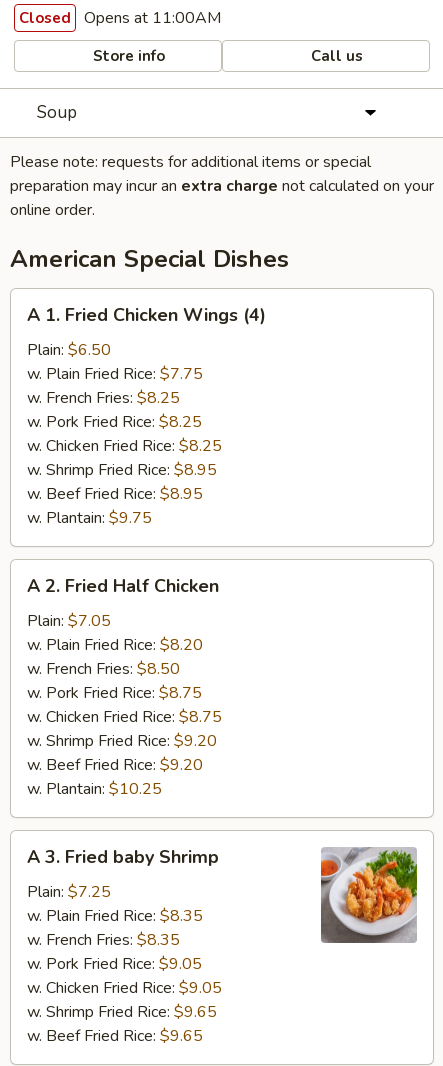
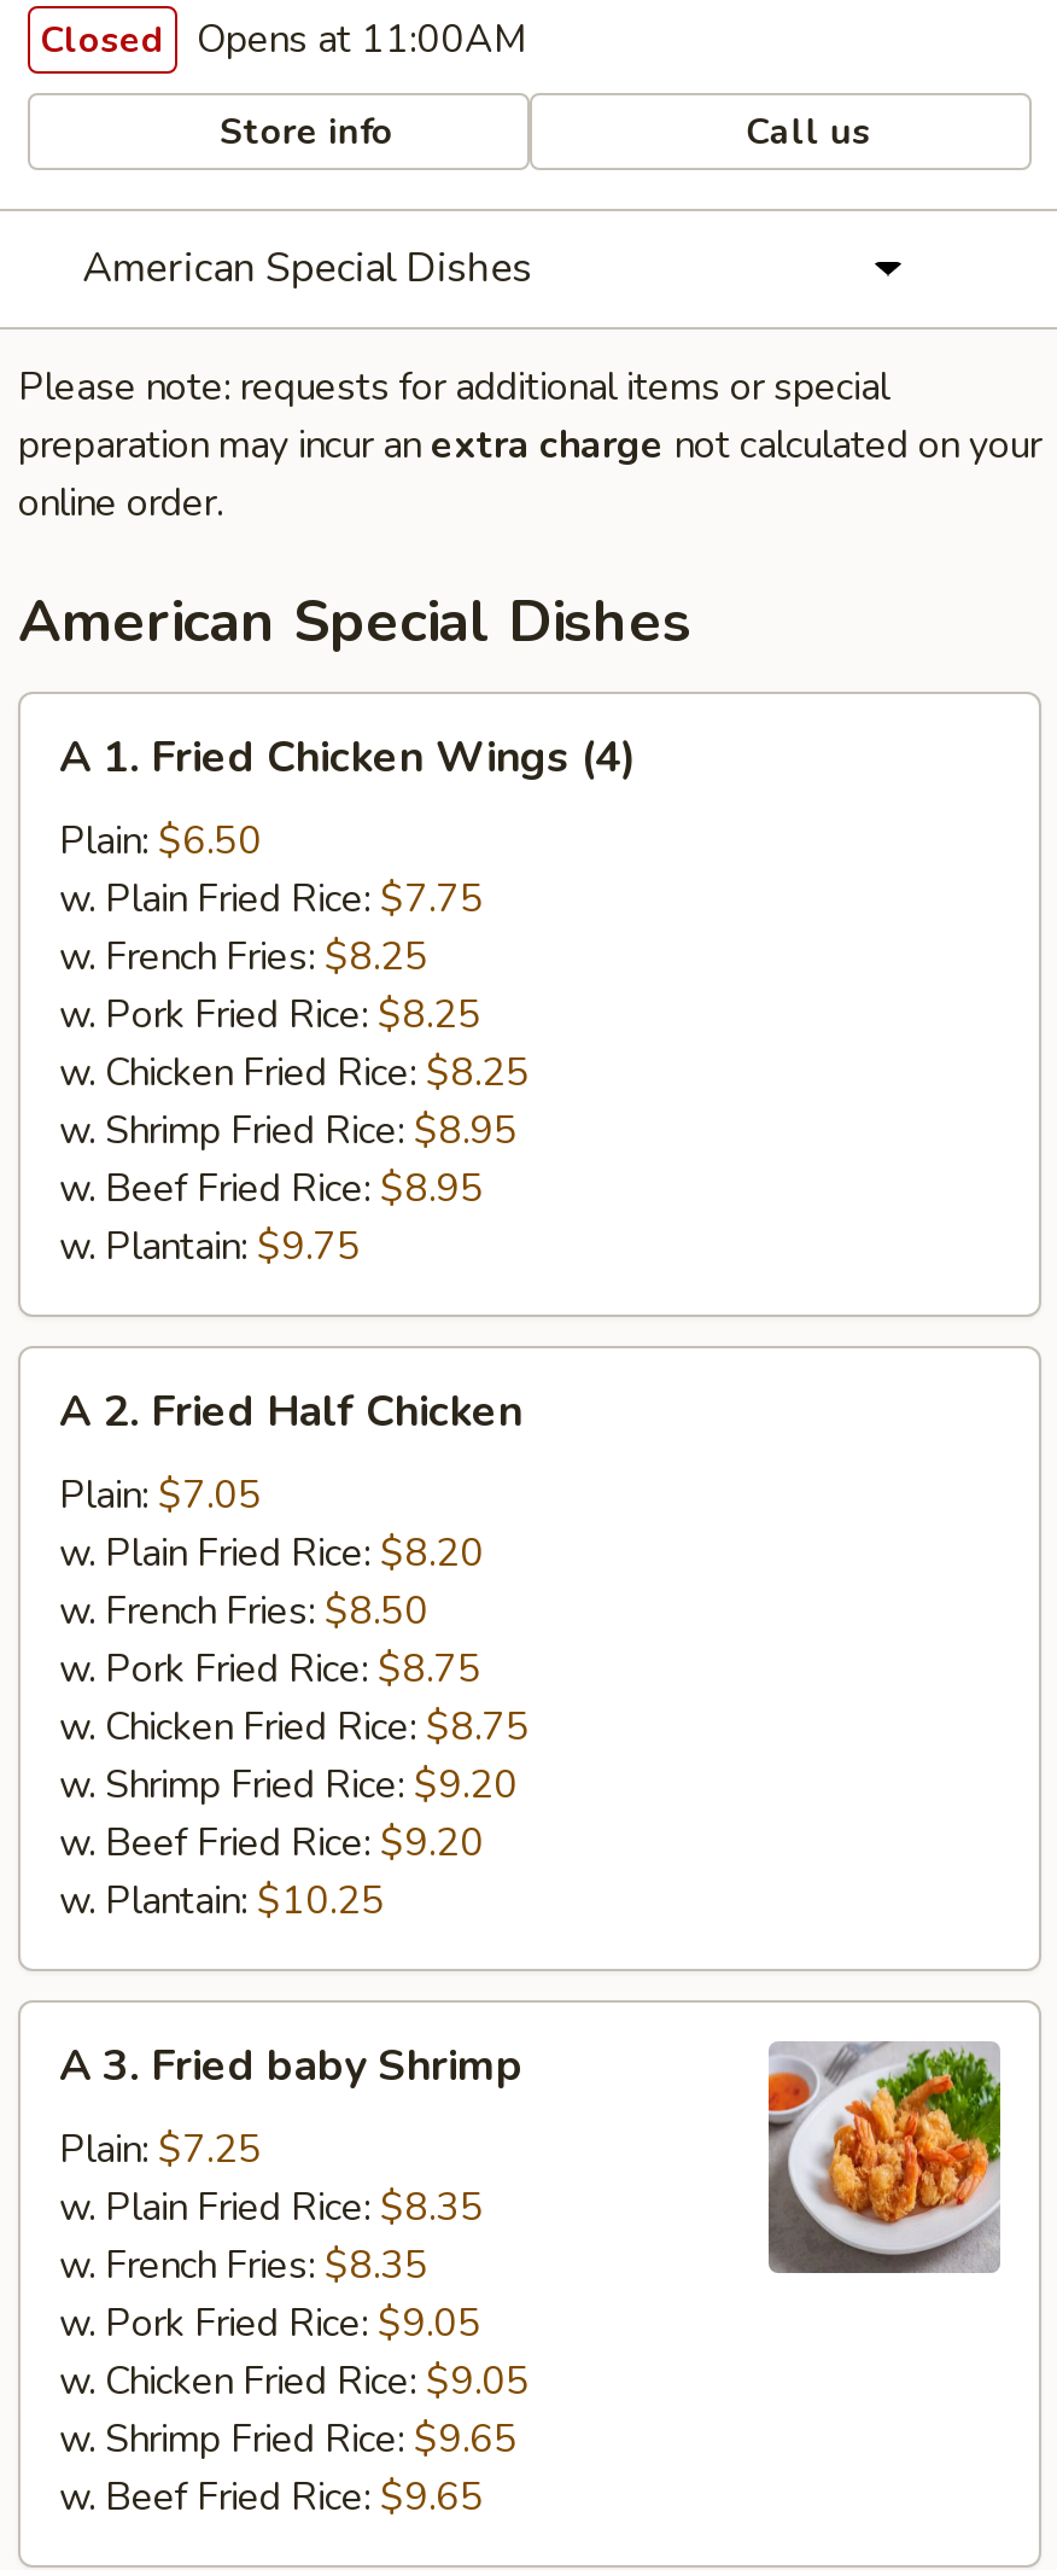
- Soup
+ American Special Dishes
